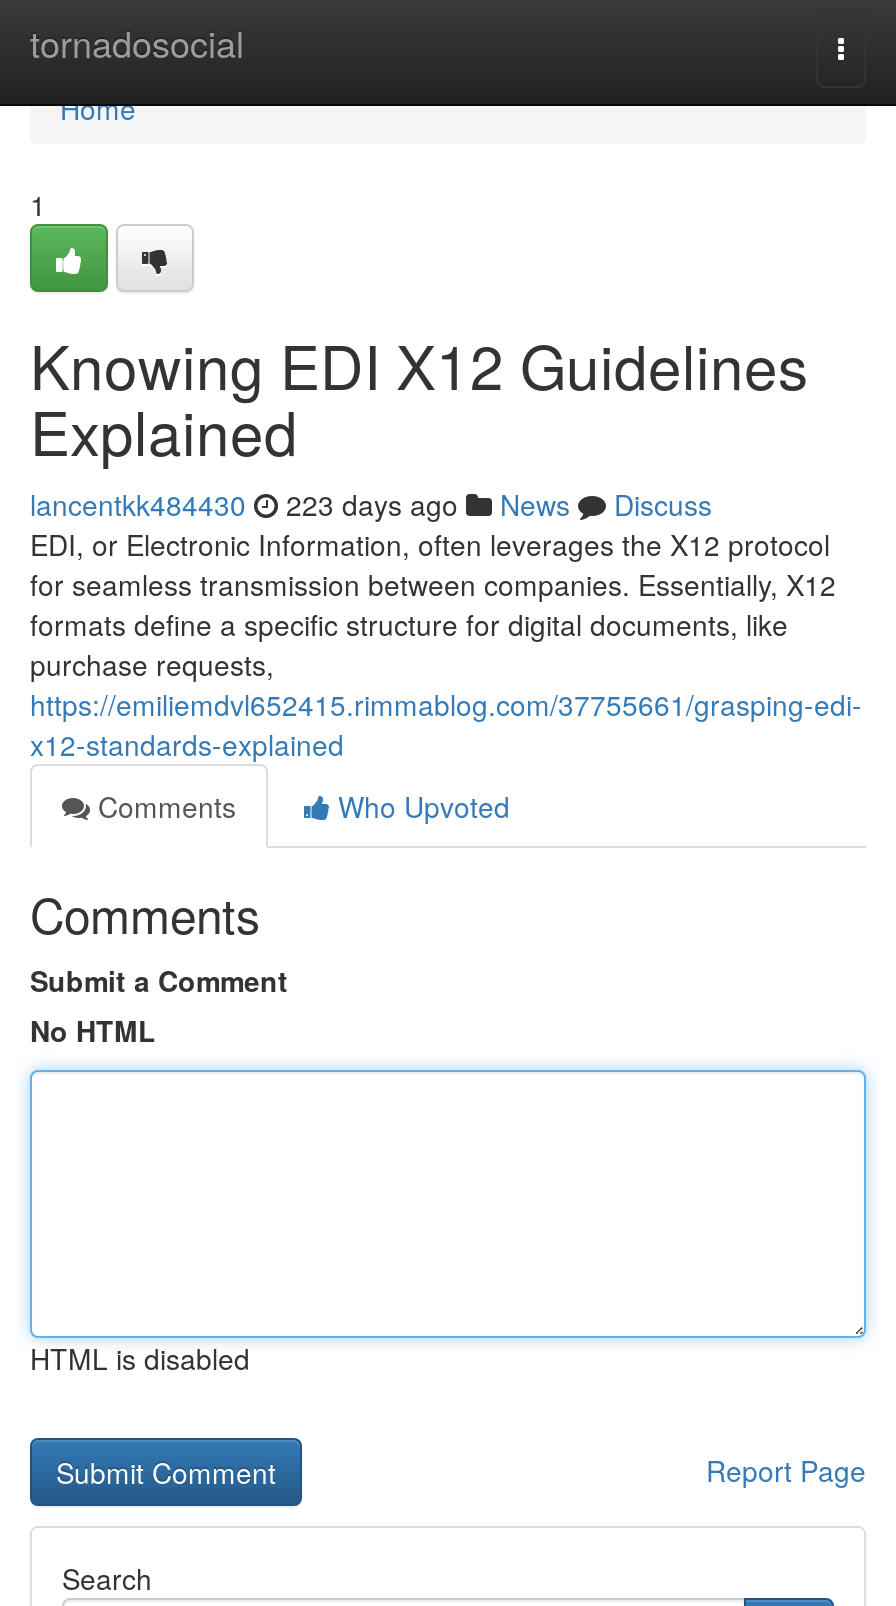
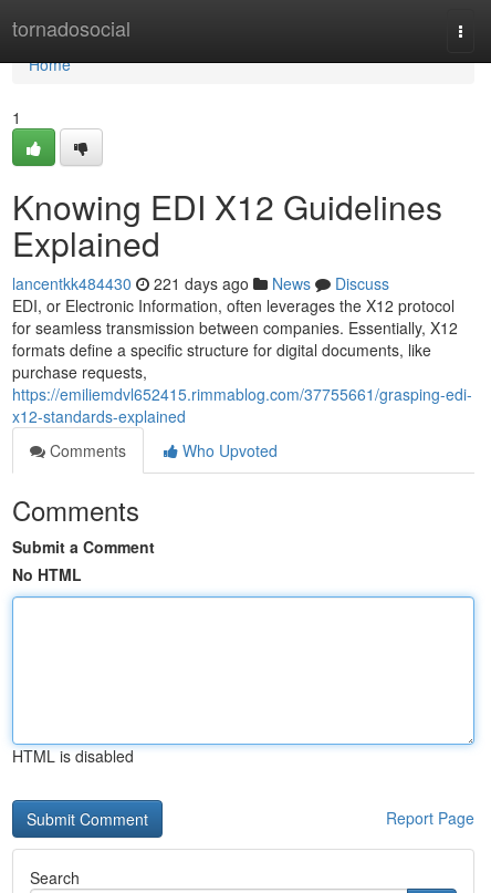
- lancentkk484430 223 days ago News Discuss
+ lancentkk484430 221 days ago News Discuss
